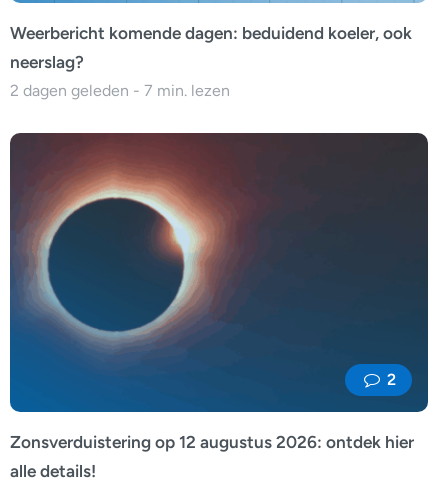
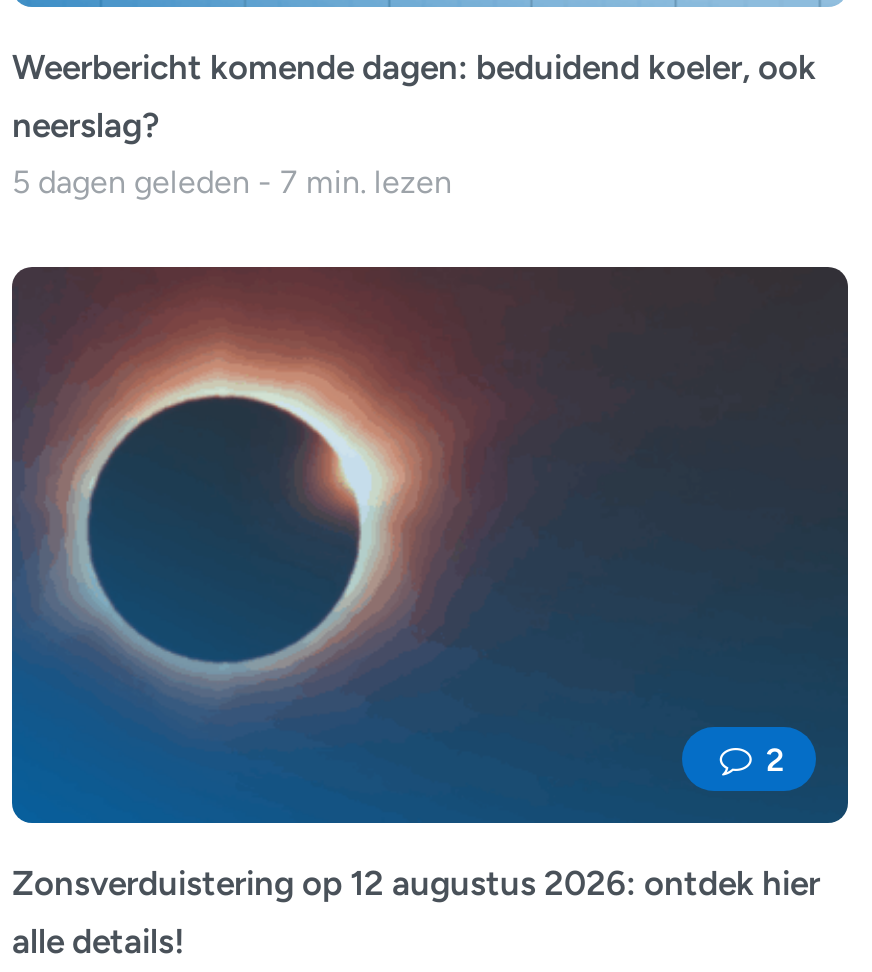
- 2 dagen geleden - 7 min. lezen
+ 5 dagen geleden - 7 min. lezen
